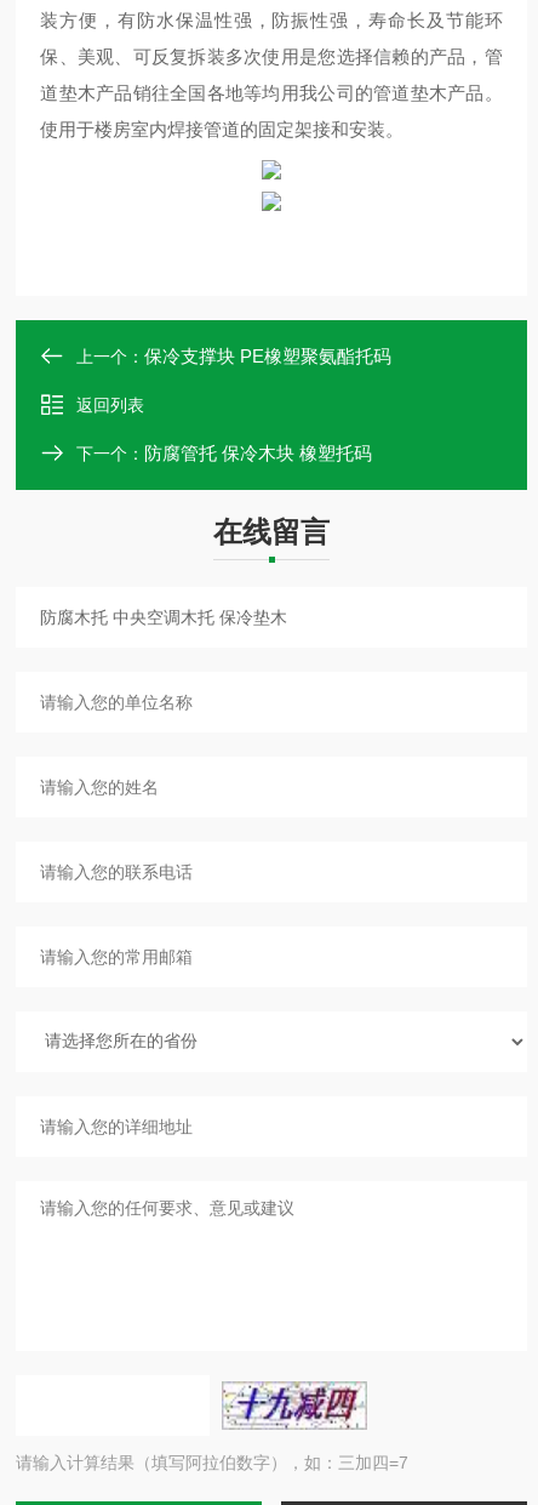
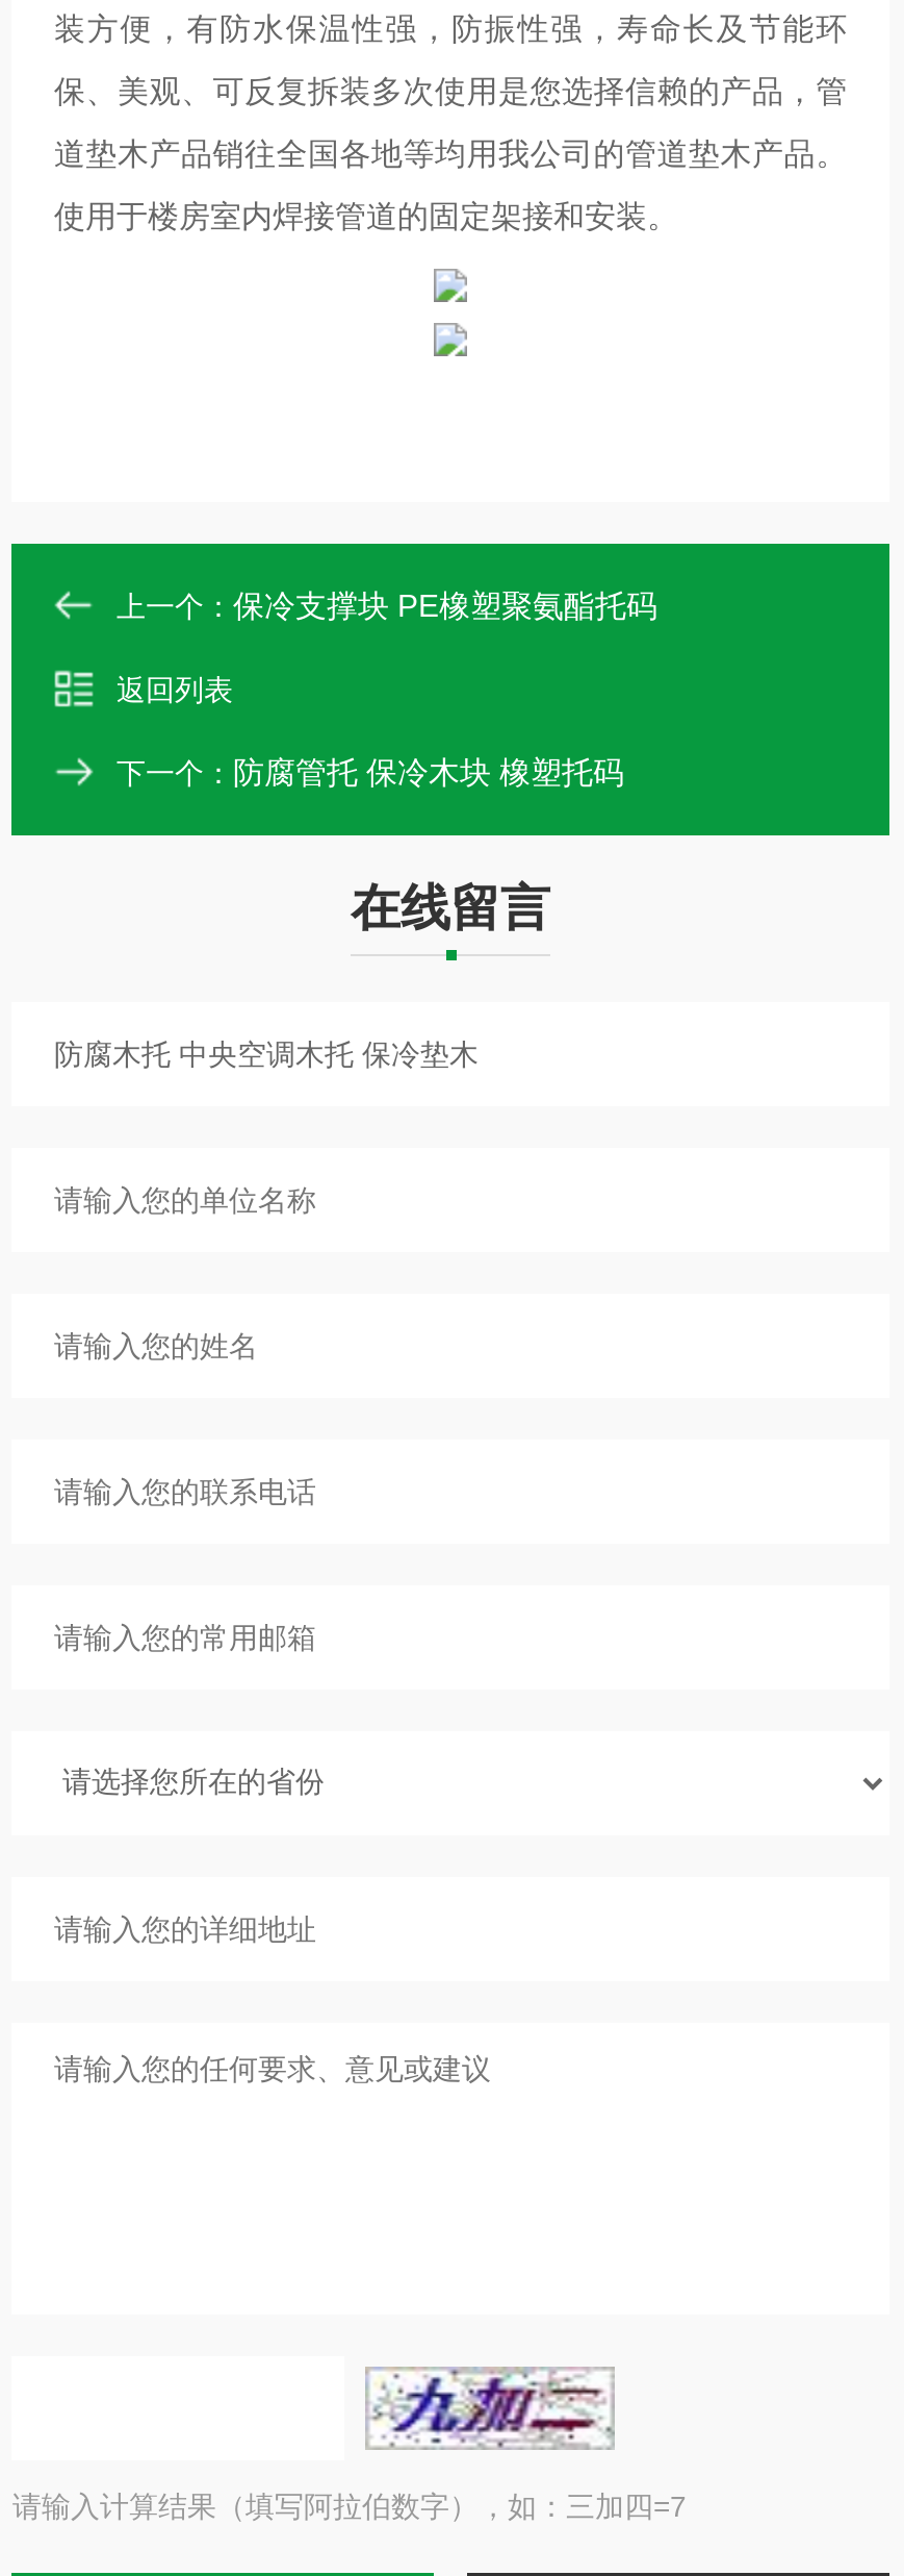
- [image]
+ [image]
